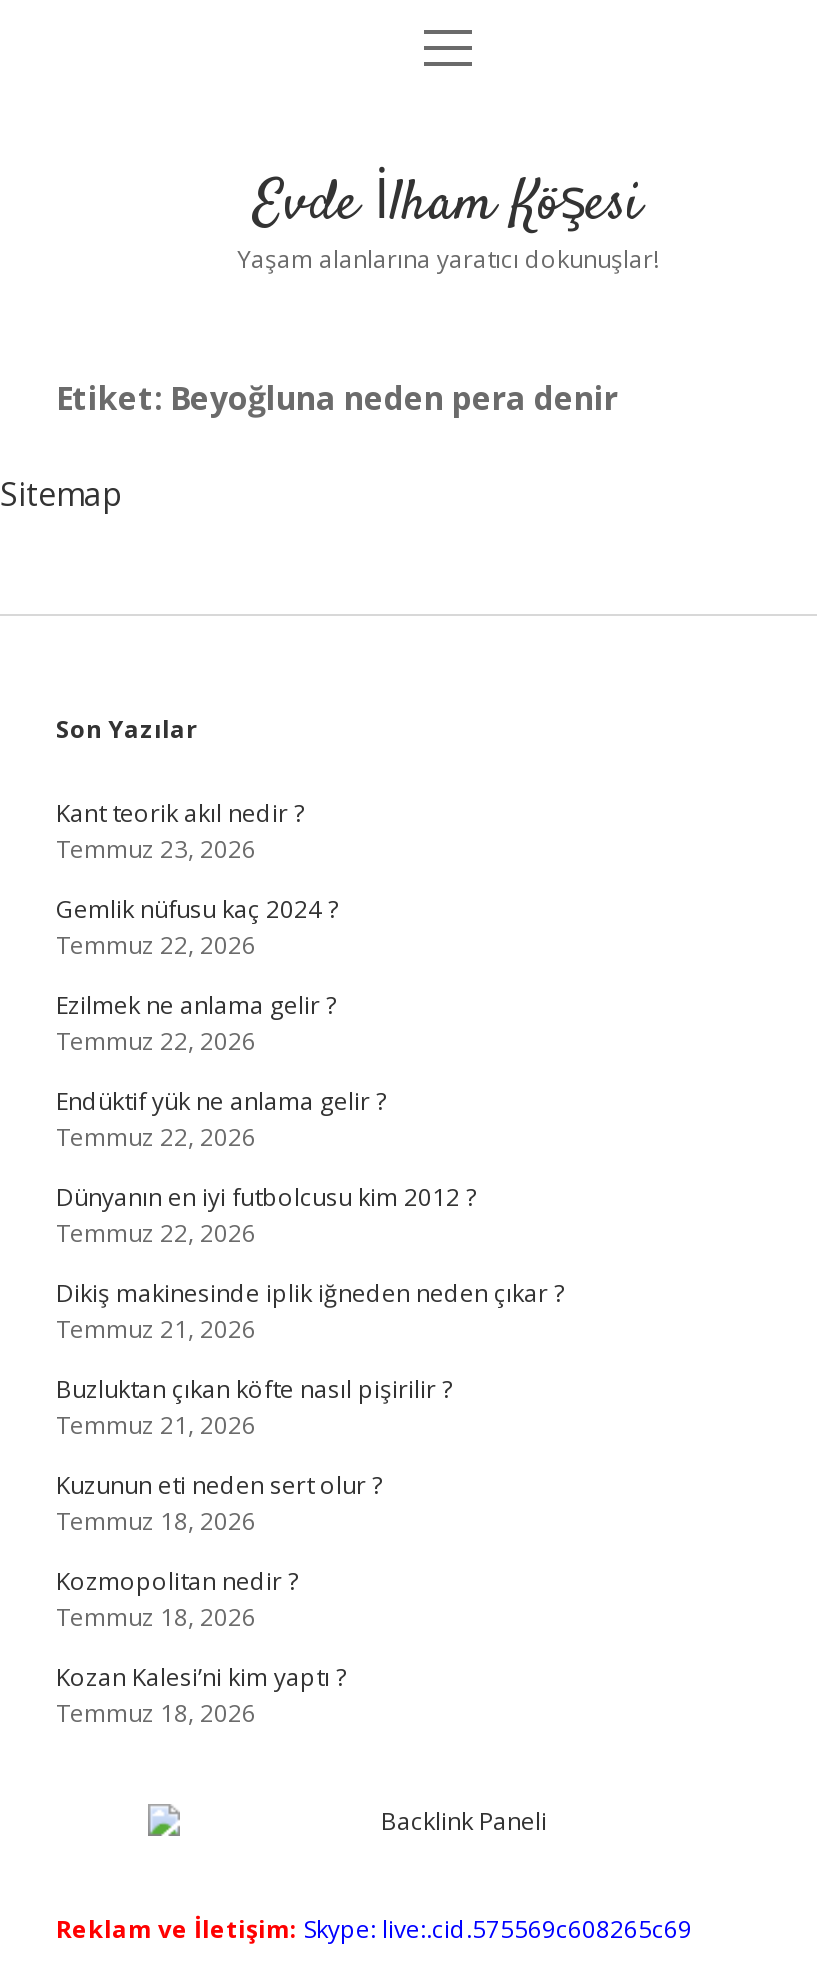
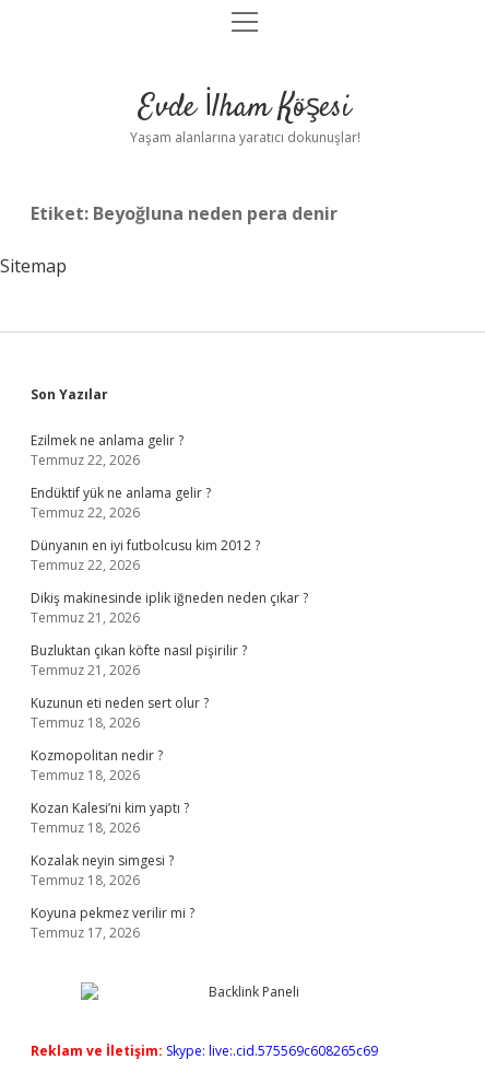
- Kant teorik akıl nedir ?
- Temmuz 23, 2026
- Gemlik nüfusu kaç 2024 ?
- Temmuz 22, 2026

moved up: Ezilmek ne anlama gelir ? | Temmuz 22, 2026 | Endüktif yük ne anlama gelir ? | ... | Kozan Kalesi’ni kim yaptı ? | Temmuz 18, 2026

+ Kozalak neyin simgesi ?
+ Temmuz 18, 2026
+ Koyuna pekmez verilir mi ?
+ Temmuz 17, 2026
